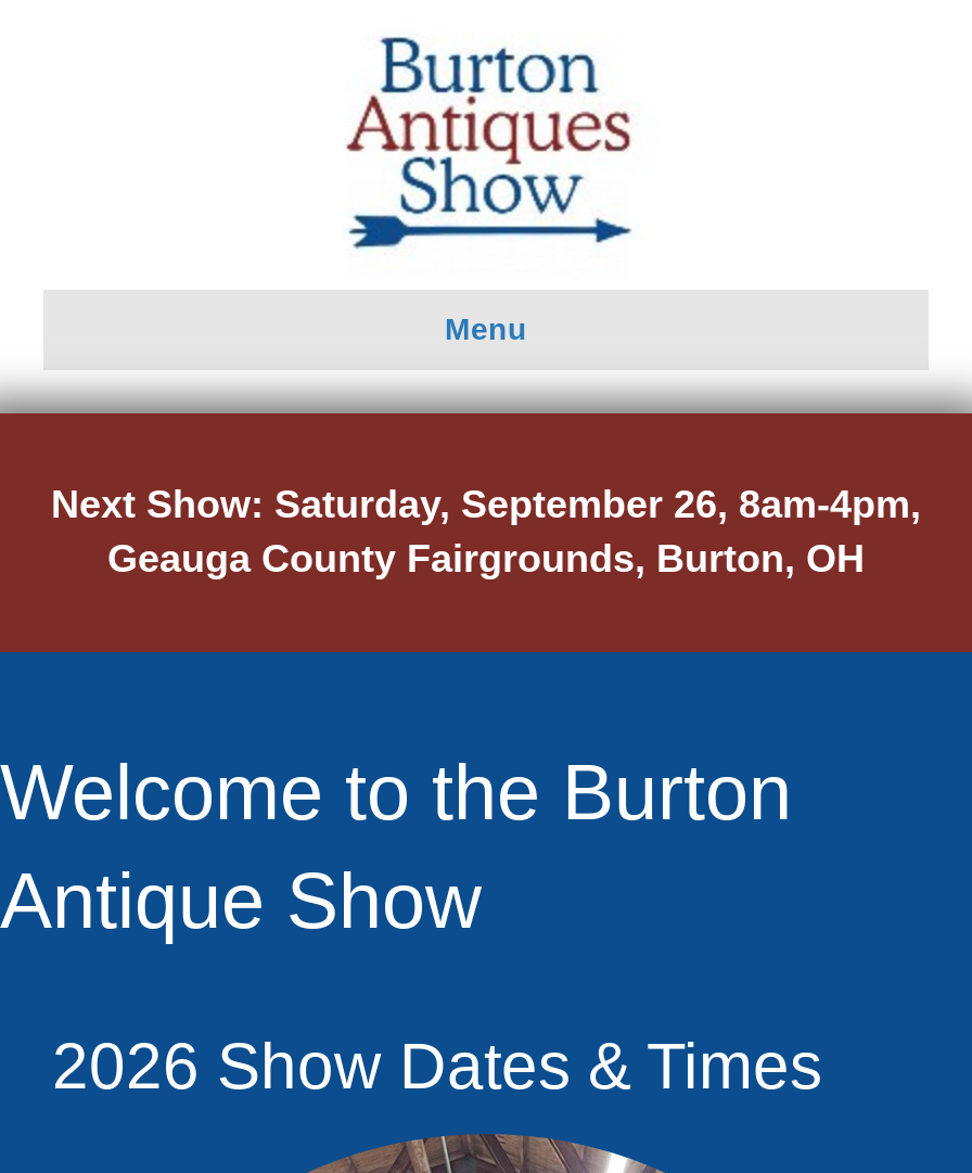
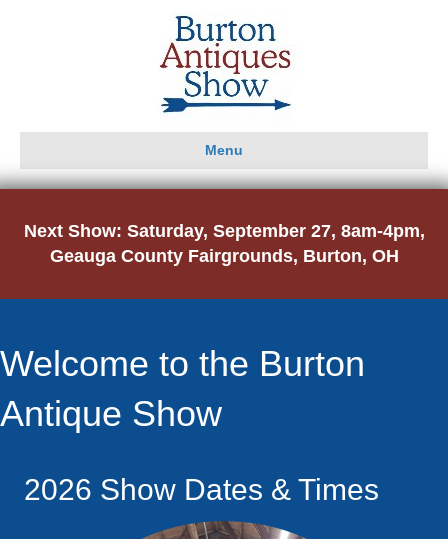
- Next Show: Saturday, September 26, 8am-4pm,
+ Next Show: Saturday, September 27, 8am-4pm,
